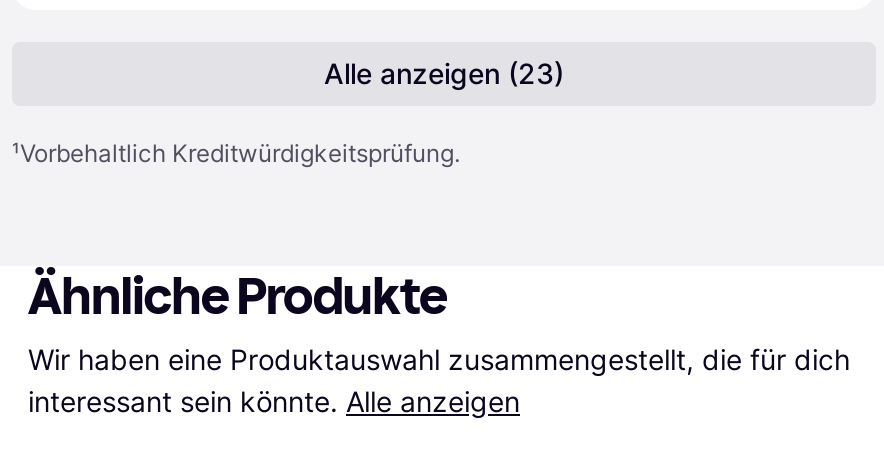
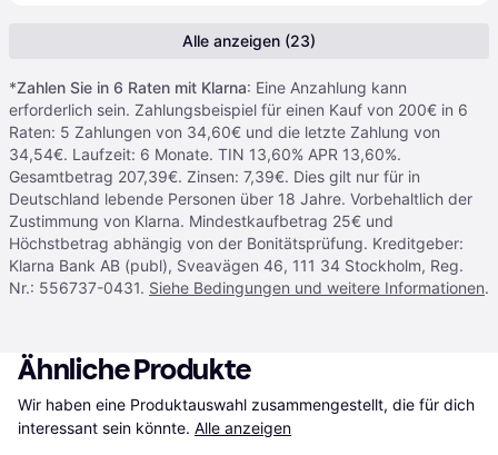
- ¹Vorbehaltlich Kreditwürdigkeitsprüfung.
+ *Zahlen Sie in 6 Raten mit Klarna: Eine Anzahlung kann
+ erforderlich sein. Zahlungsbeispiel für einen Kauf von 200€ in 6
+ Raten: 5 Zahlungen von 34,60€ und die letzte Zahlung von
+ 34,54€. Laufzeit: 6 Monate. TIN 13,60% APR 13,60%.
+ Gesamtbetrag 207,39€. Zinsen: 7,39€. Dies gilt nur für in
+ Deutschland lebende Personen über 18 Jahre. Vorbehaltlich der
+ Zustimmung von Klarna. Mindestkaufbetrag 25€ und
+ Höchstbetrag abhängig von der Bonitätsprüfung. Kreditgeber:
+ Klarna Bank AB (publ), Sveavägen 46, 111 34 Stockholm, Reg.
+ Nr.: 556737-0431. Siehe Bedingungen und weitere Informationen.
